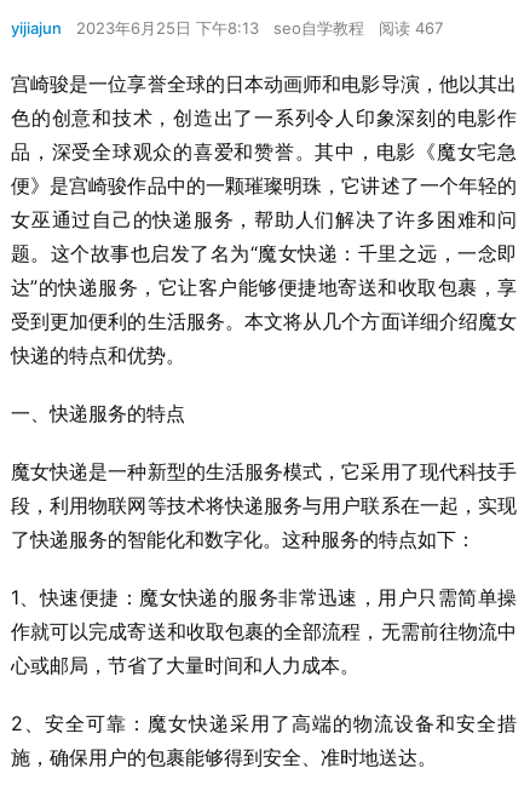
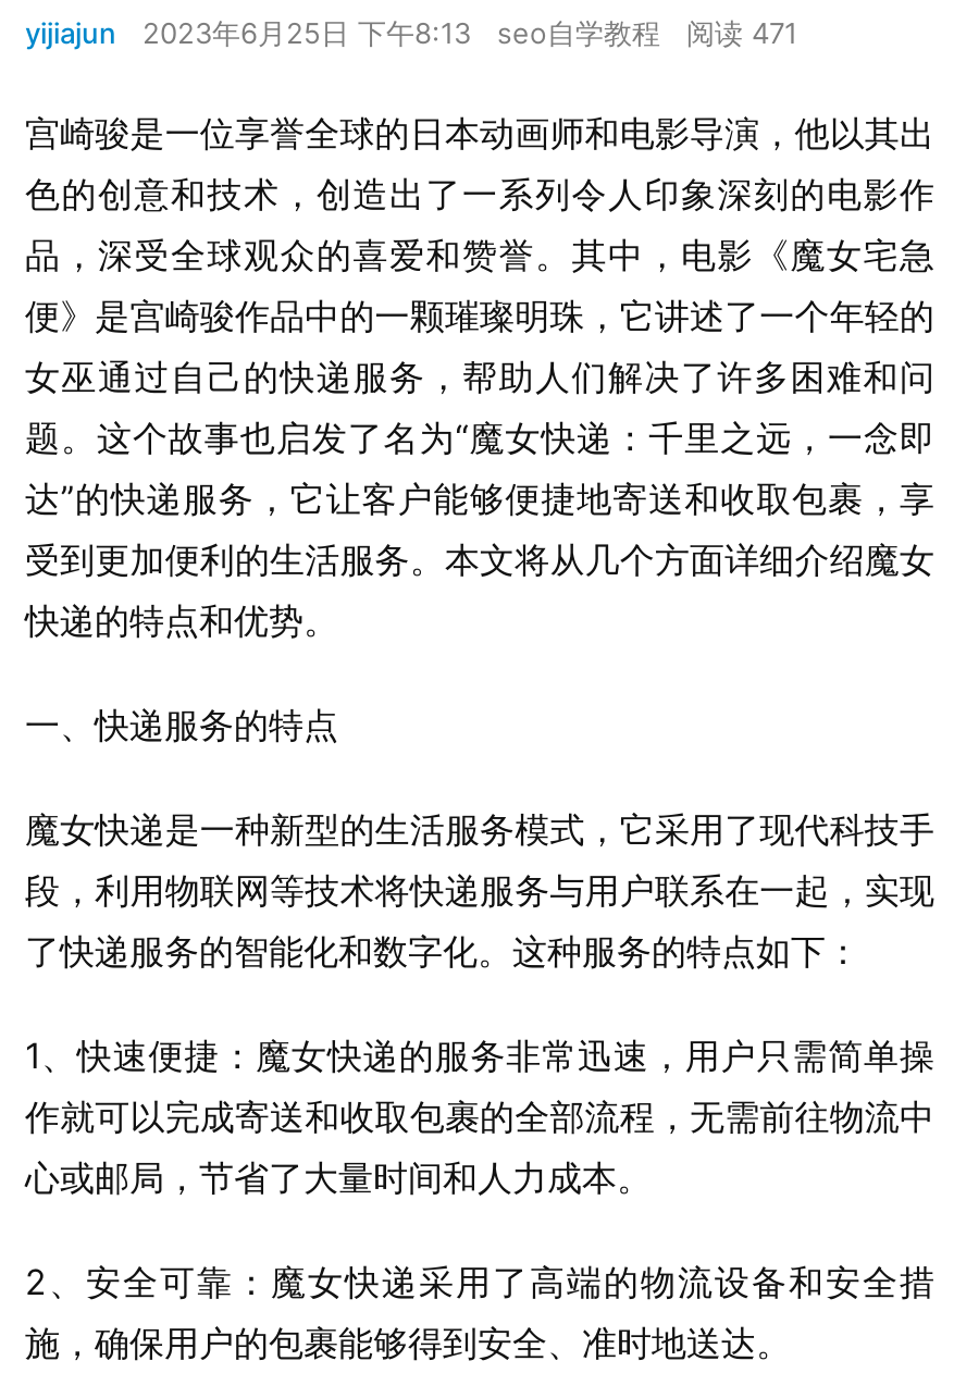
- yijiajun 2023年6月25日 下午8:13 seo自学教程 阅读 467
+ yijiajun 2023年6月25日 下午8:13 seo自学教程 阅读 471
